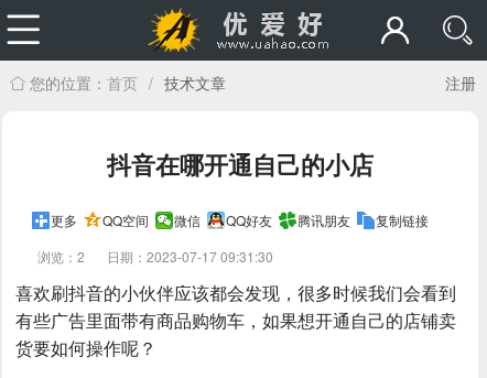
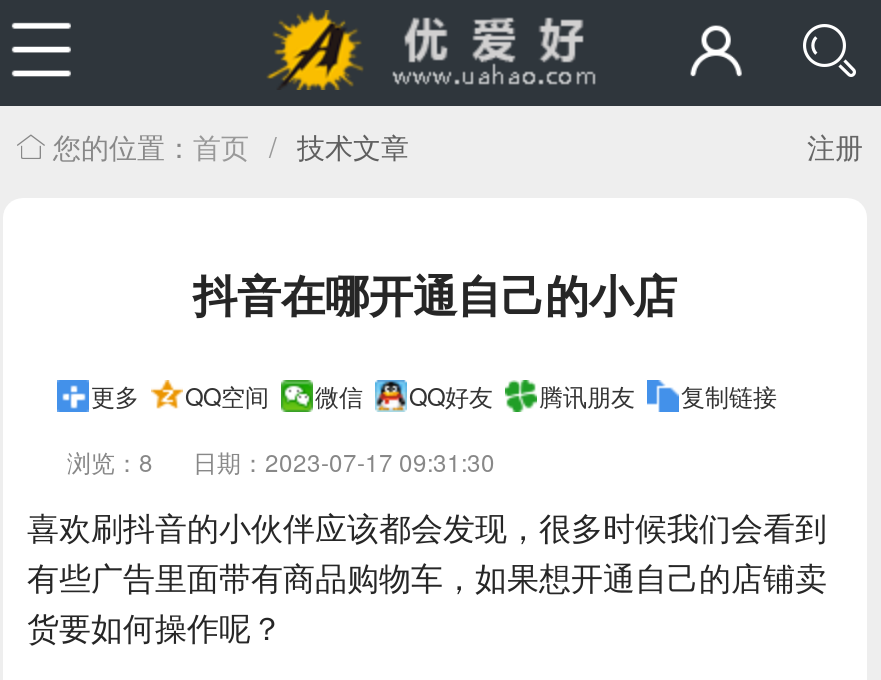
- 浏览：2 日期：2023-07-17 09:31:30
+ 浏览：8 日期：2023-07-17 09:31:30
